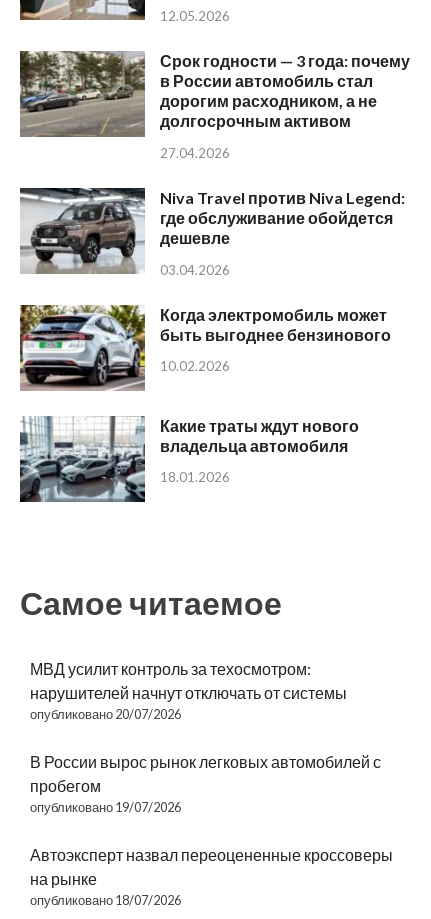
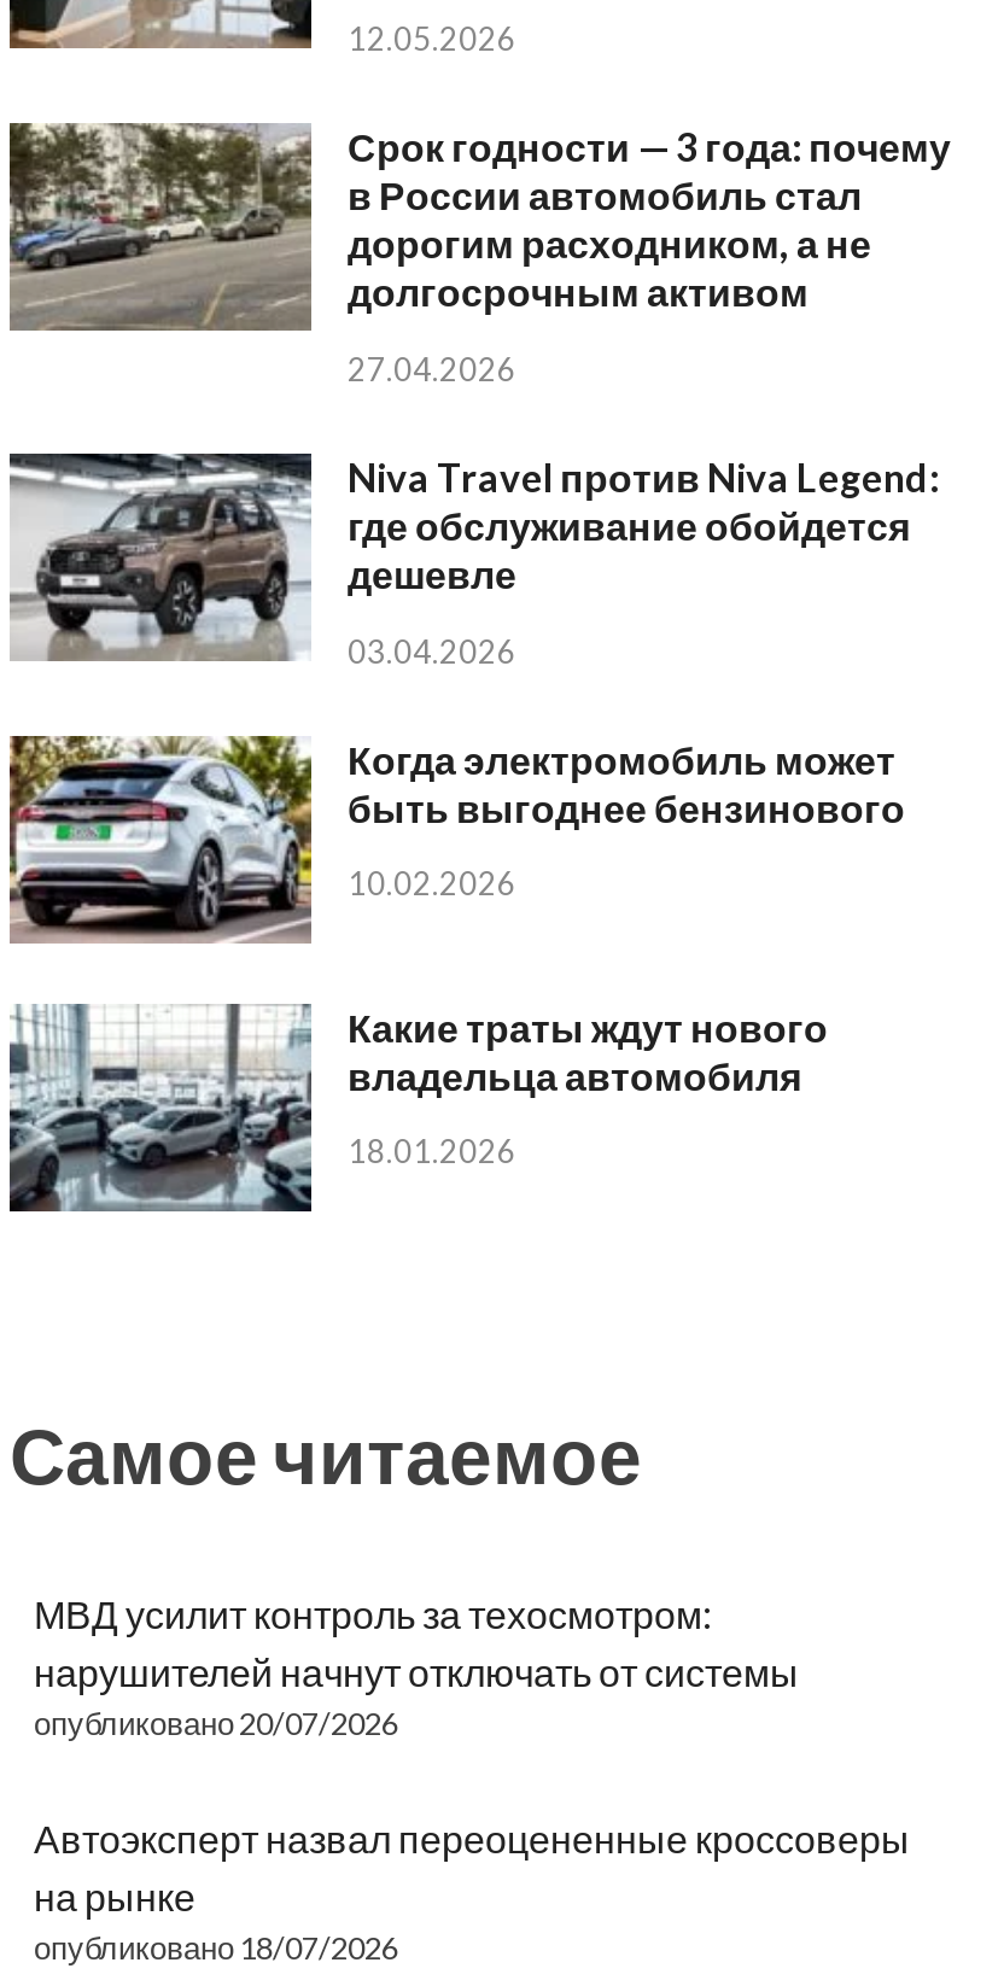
- В России вырос рынок легковых автомобилей с
- пробегом
- опубликовано 19/07/2026
